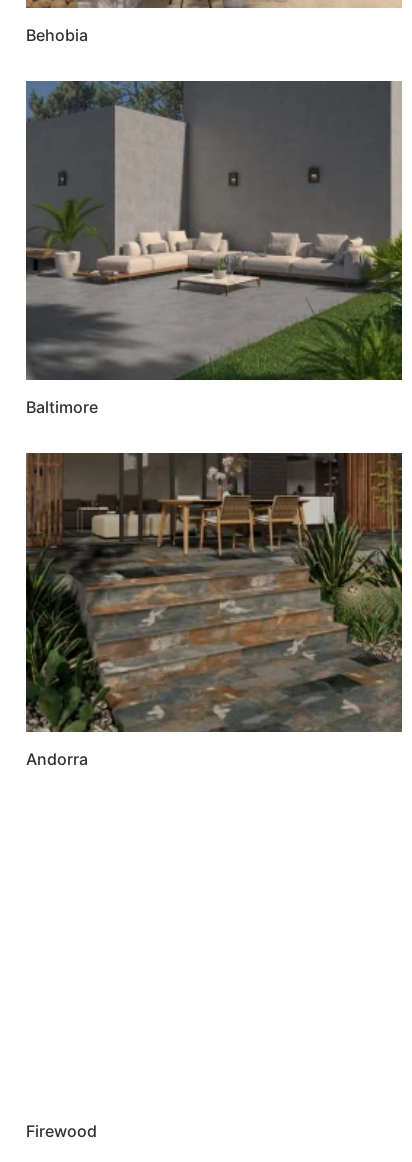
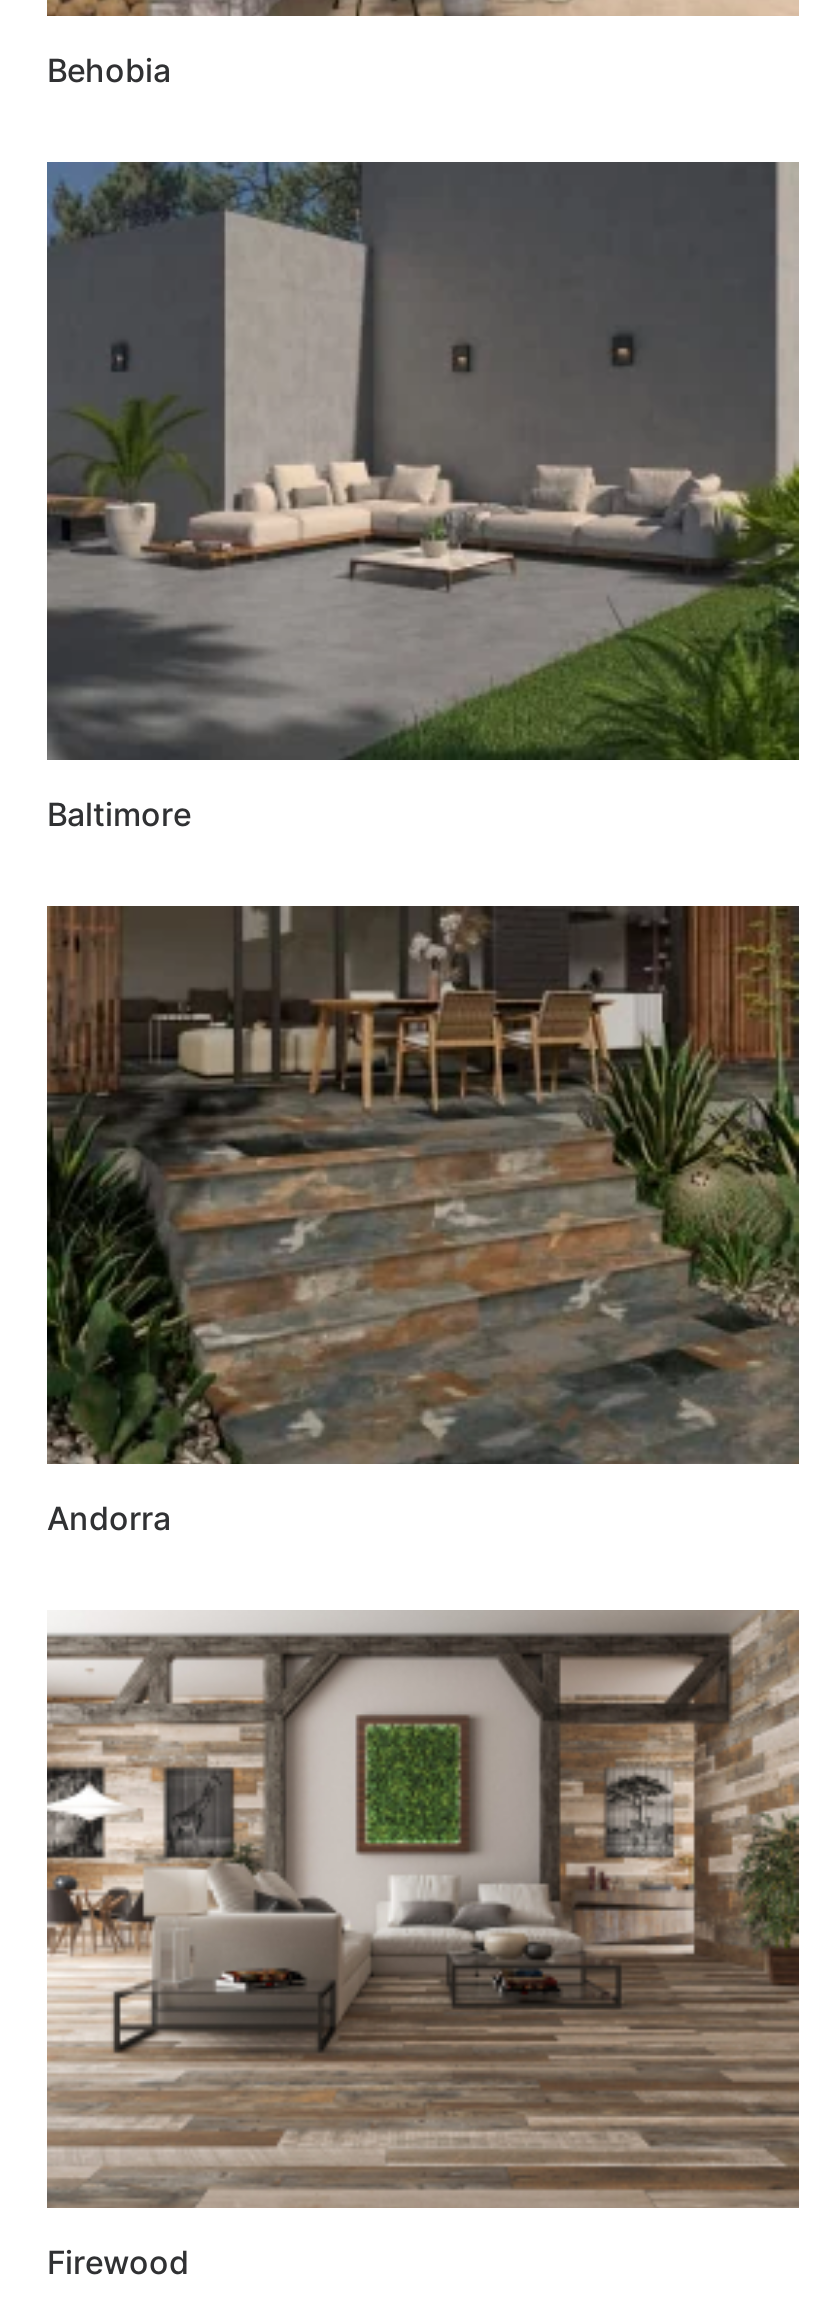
+ [image]
